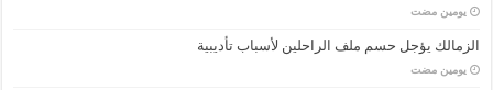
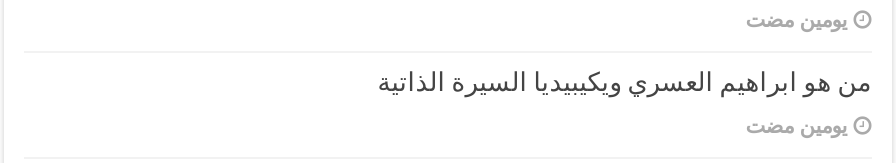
- الزمالك يؤجل حسم ملف الراحلين لأسباب تأديبية
+ من هو ابراهيم العسري ويكيبيديا السيرة الذاتية
